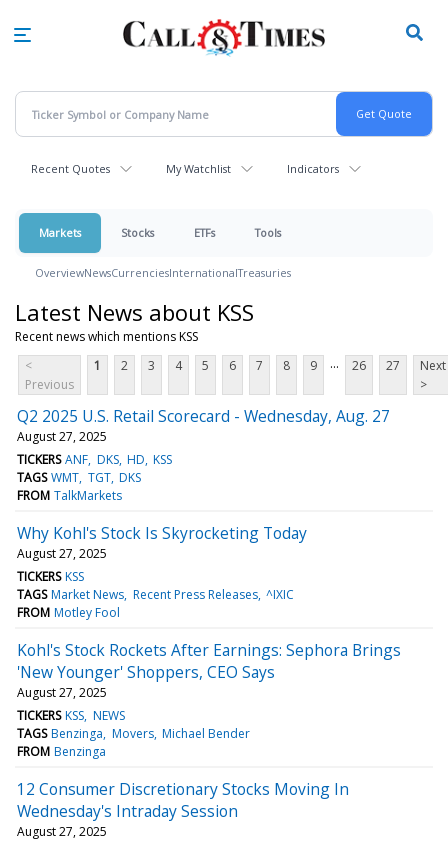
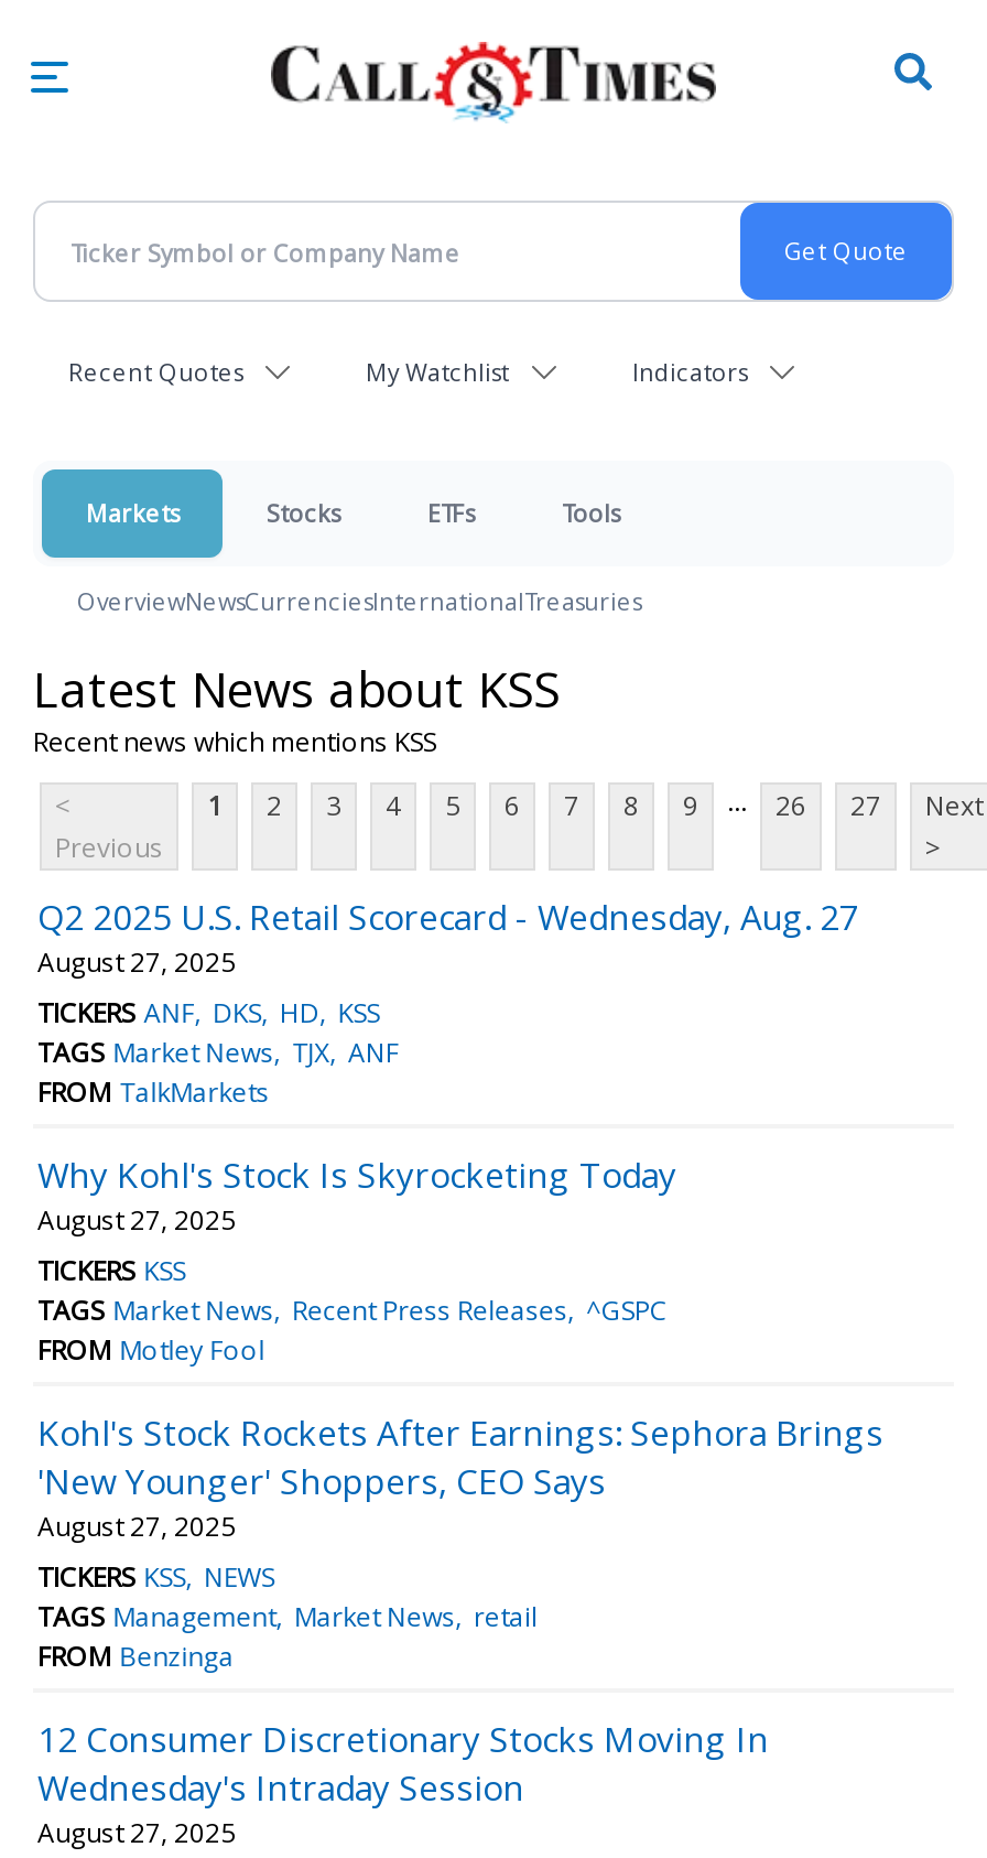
- TAGS WMT TGT DKS
+ TAGS Market News TJX ANF

- TAGS Market News Recent Press Releases ^IXIC
+ TAGS Market News Recent Press Releases ^GSPC

- TAGS Benzinga Movers Michael Bender
+ TAGS Management Market News retail
